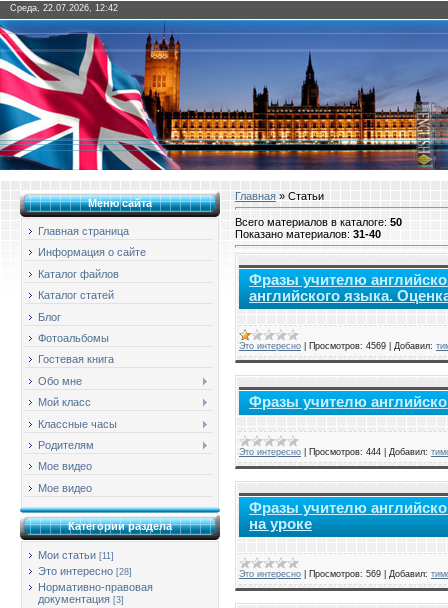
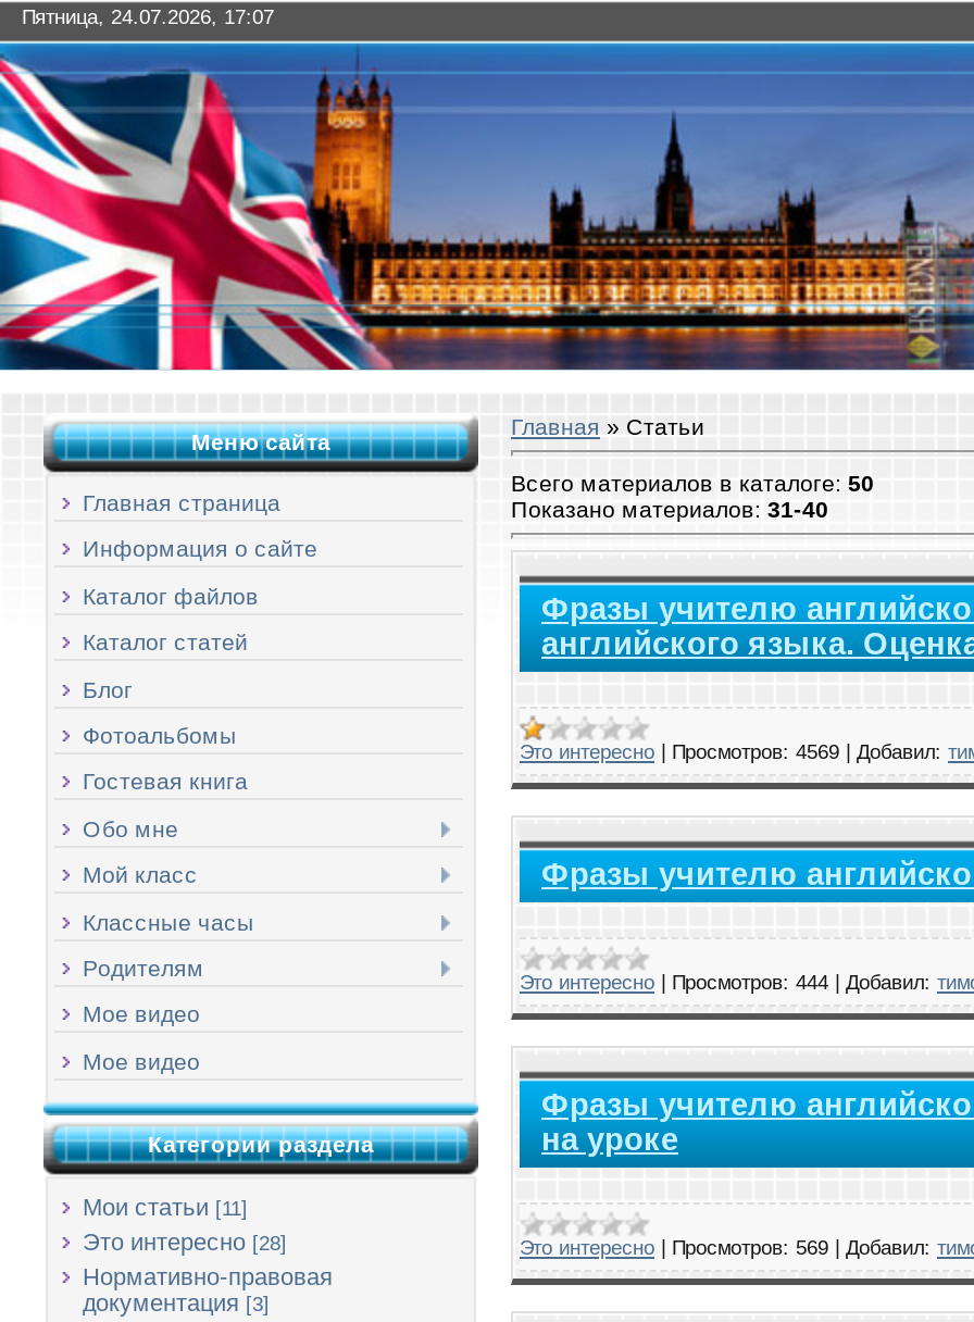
- Среда, 22.07.2026, 12:42
+ Пятница, 24.07.2026, 17:07
